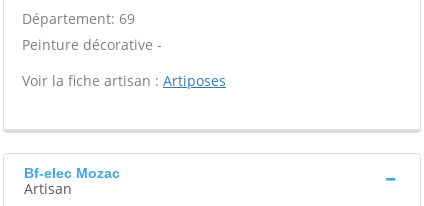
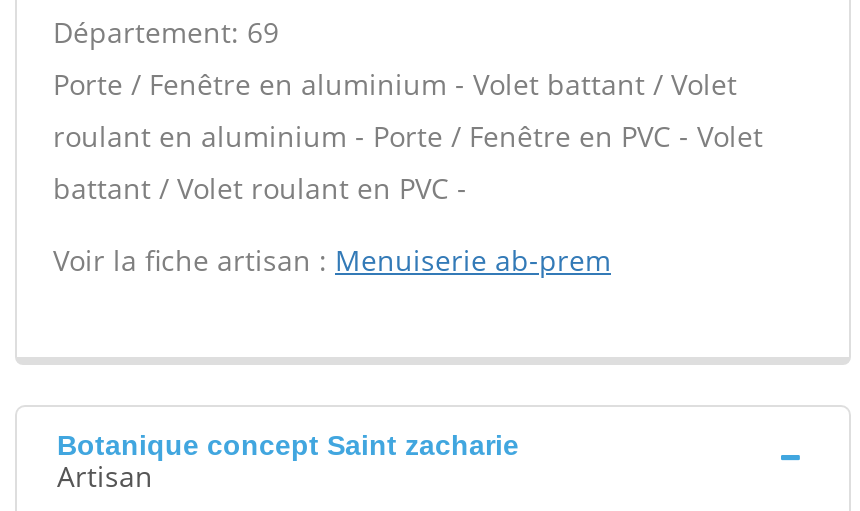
- Peinture décorative -
+ Porte / Fenêtre en aluminium - Volet battant / Volet
+ roulant en aluminium - Porte / Fenêtre en PVC - Volet
+ battant / Volet roulant en PVC -

- Voir la fiche artisan : Artiposes
+ Voir la fiche artisan : Menuiserie ab-prem

- Bf-elec Mozac
+ Botanique concept Saint zacharie
